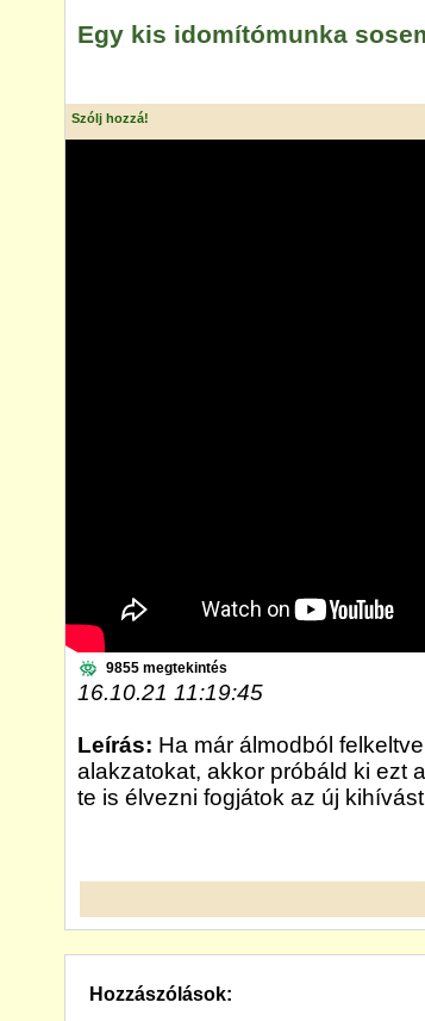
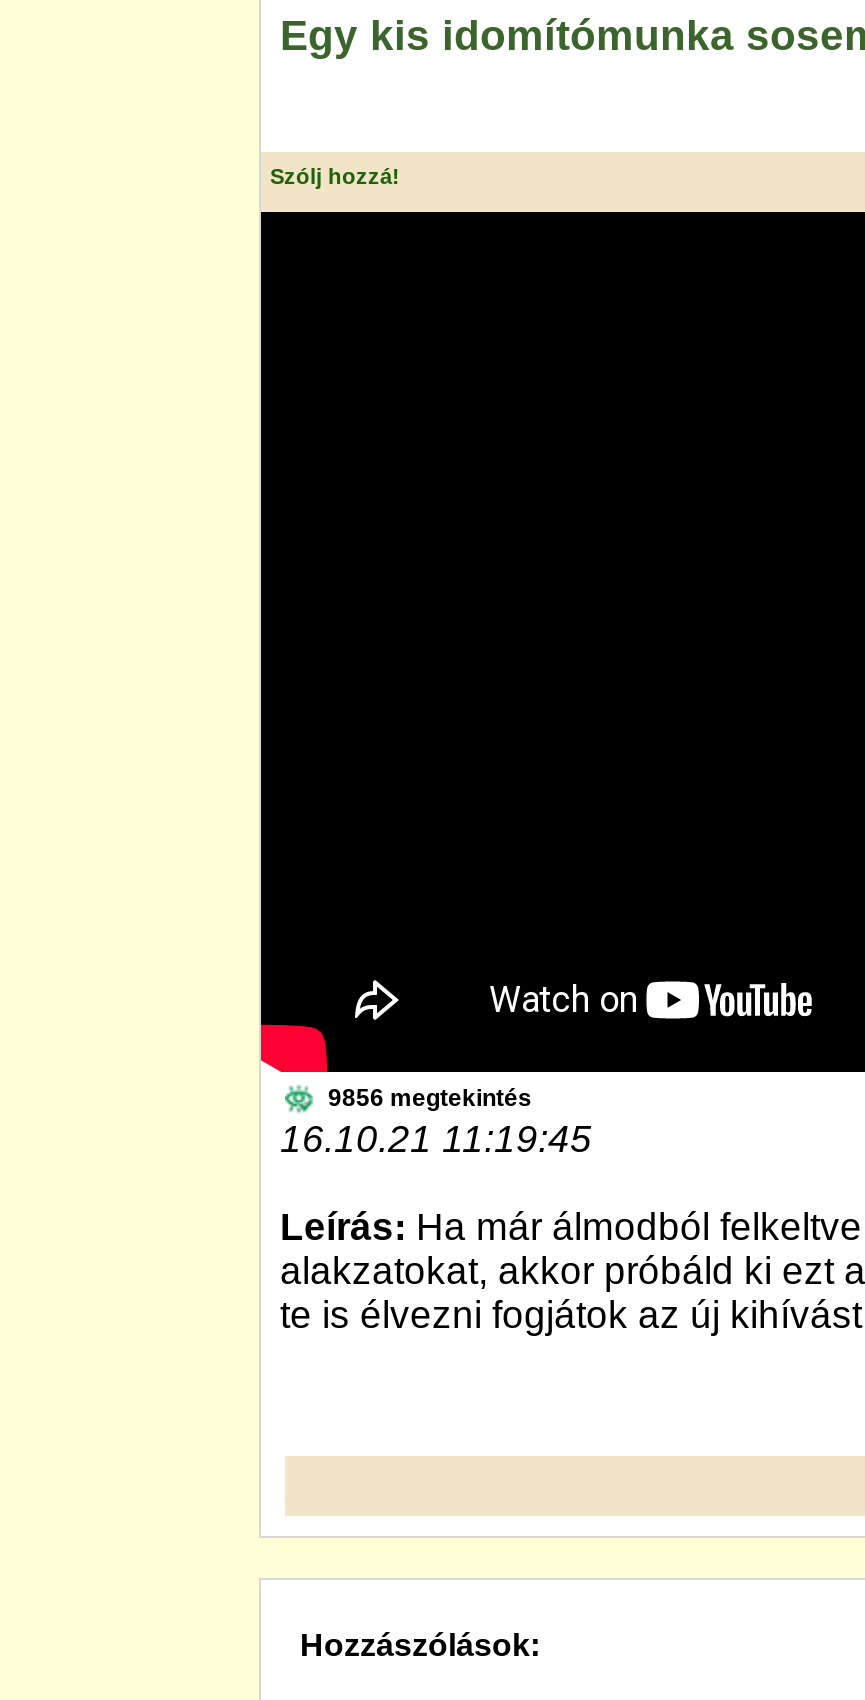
- 9855 megtekintés
+ 9856 megtekintés
